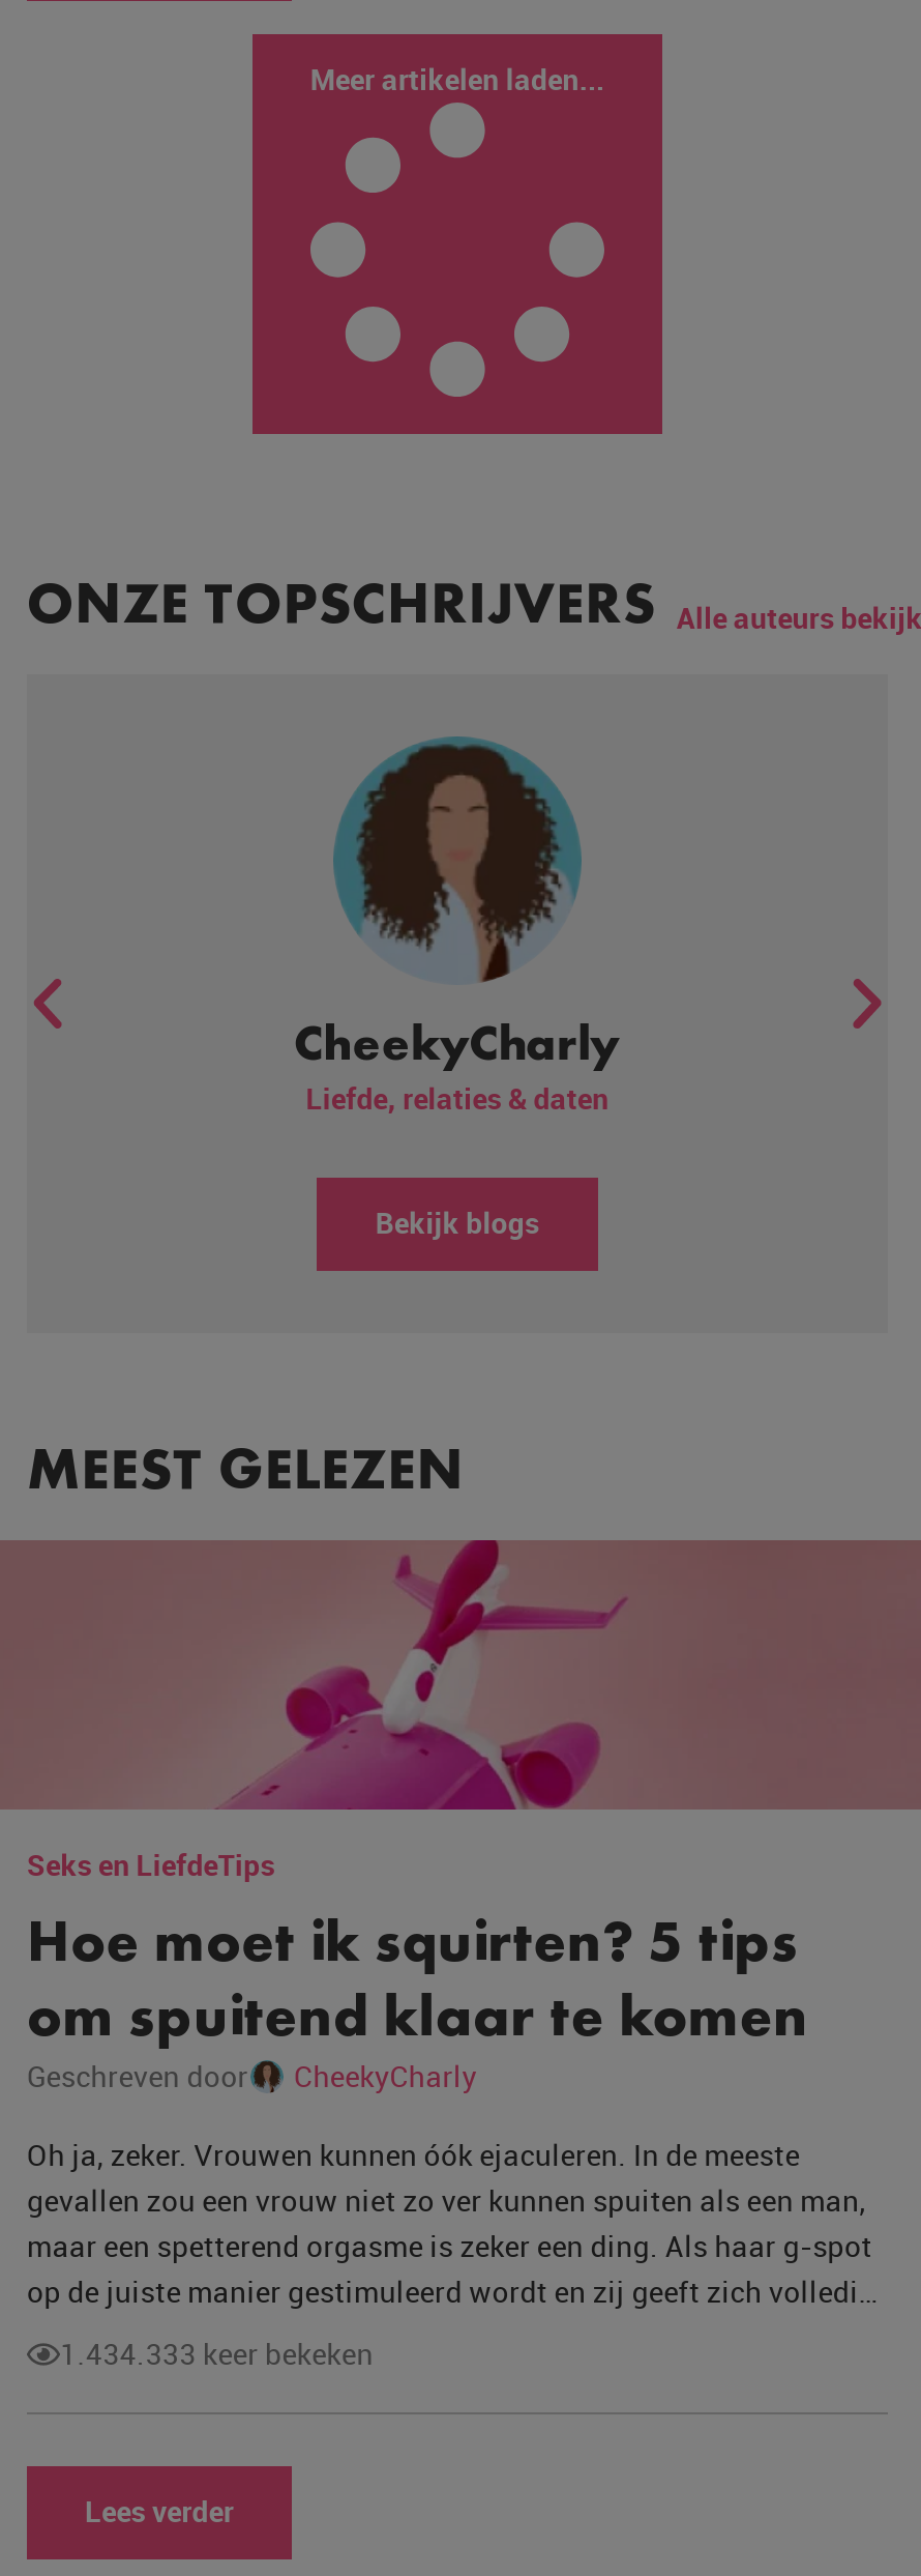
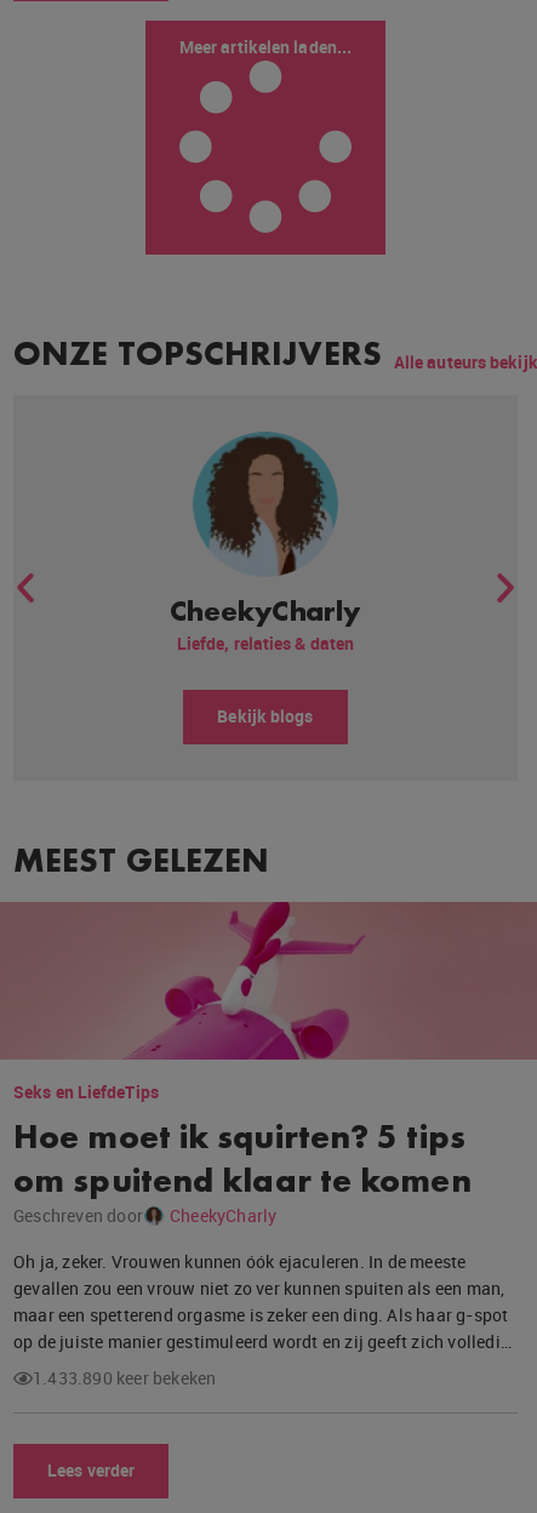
- 1.434.333 keer bekeken
+ 1.433.890 keer bekeken
